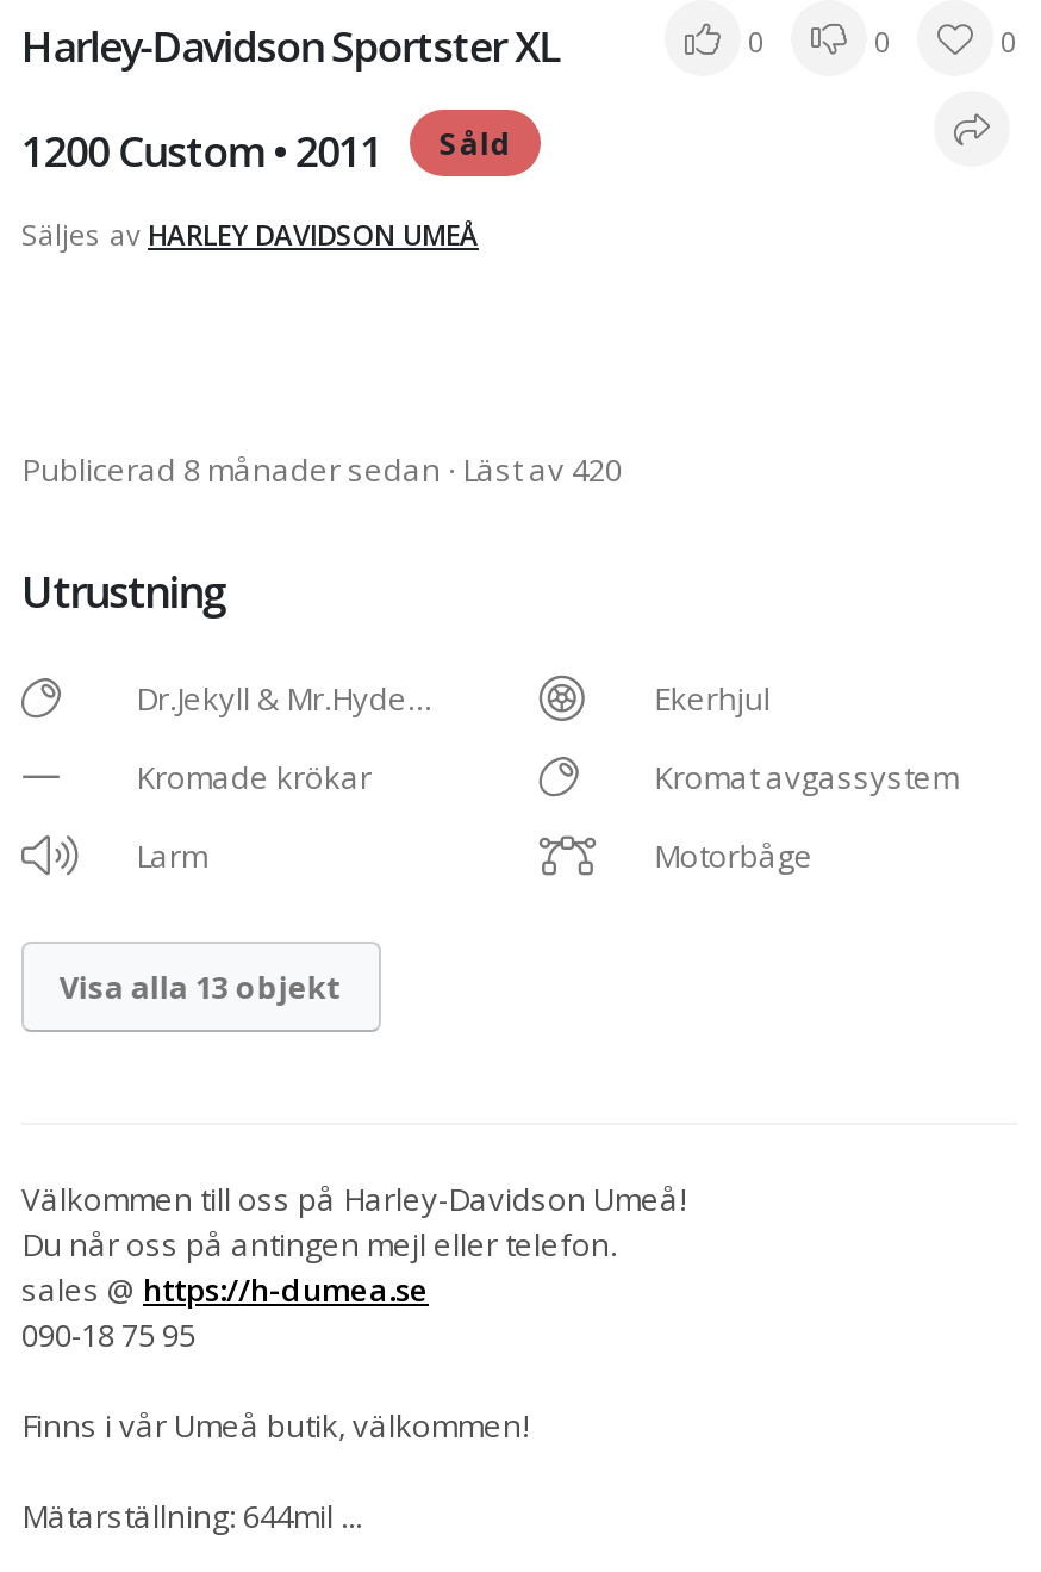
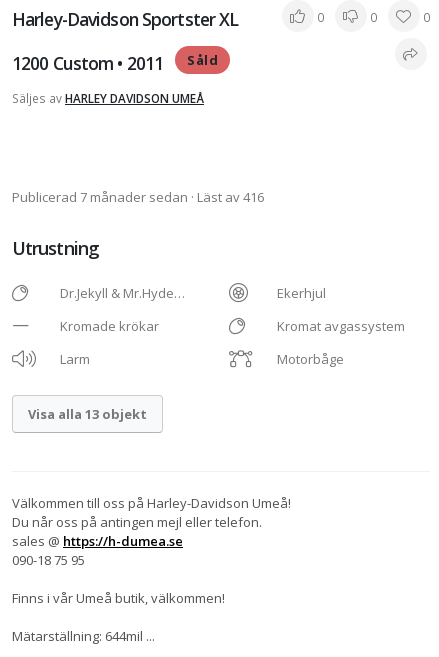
- Publicerad 8 månader sedan · Läst av 420
+ Publicerad 7 månader sedan · Läst av 416
